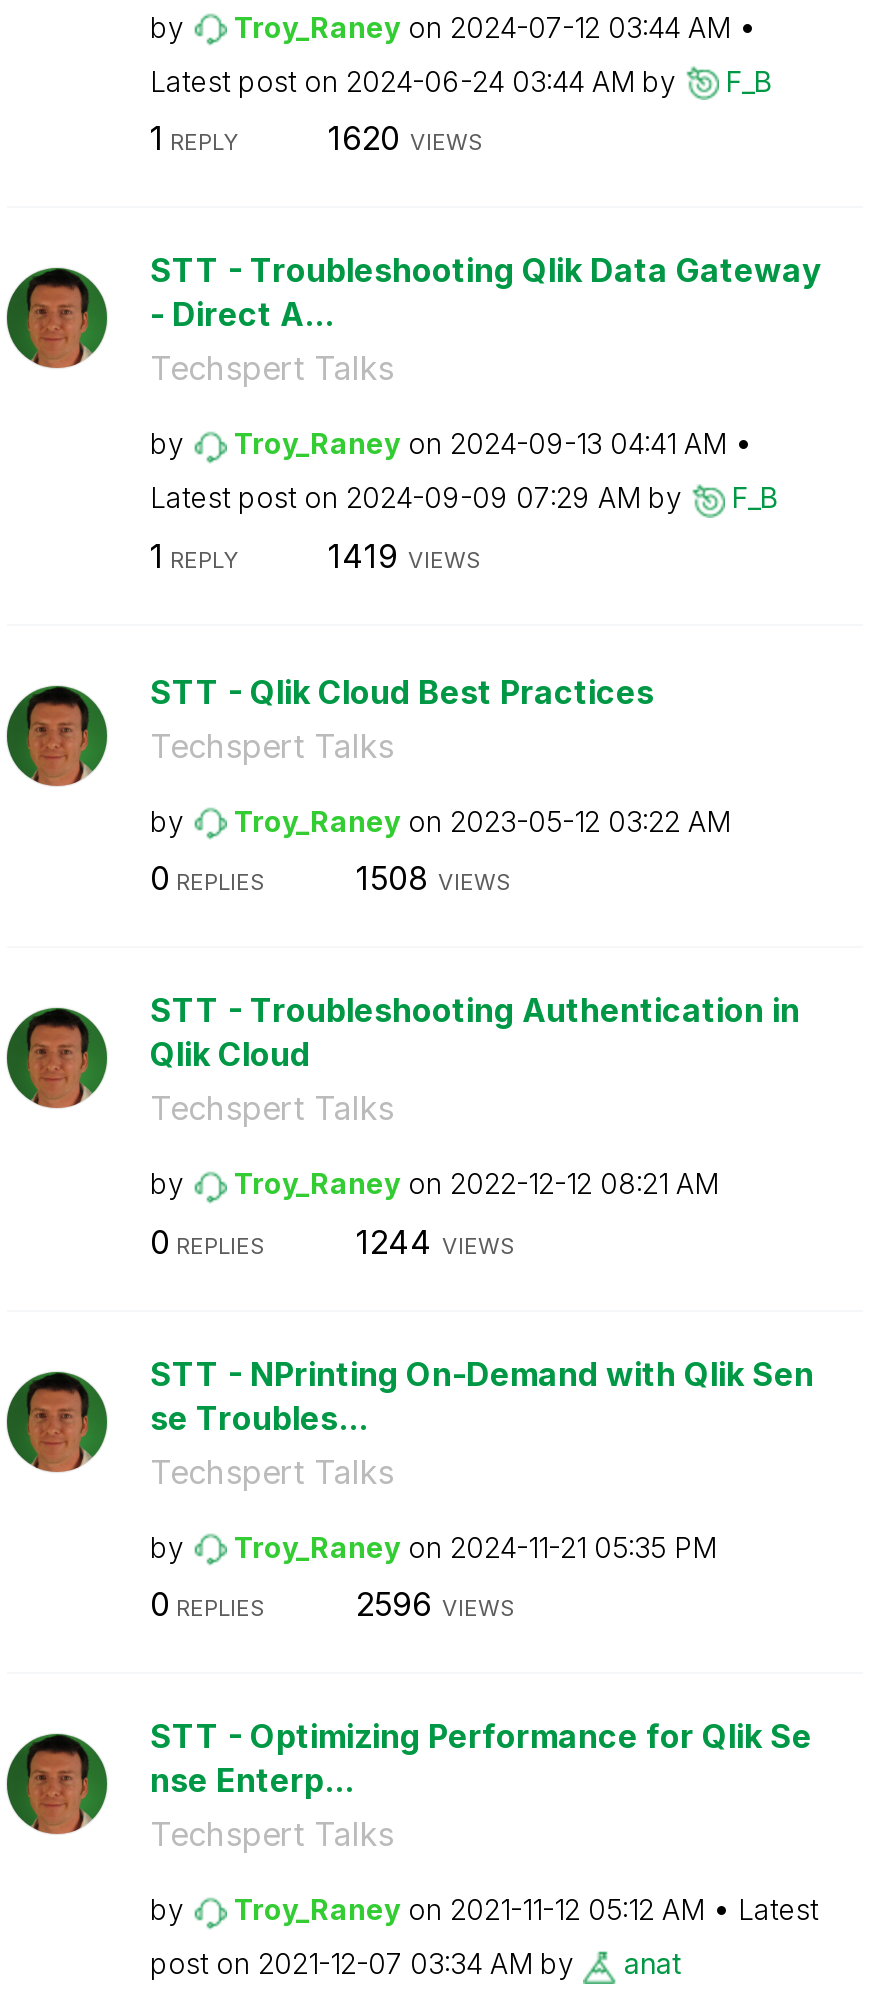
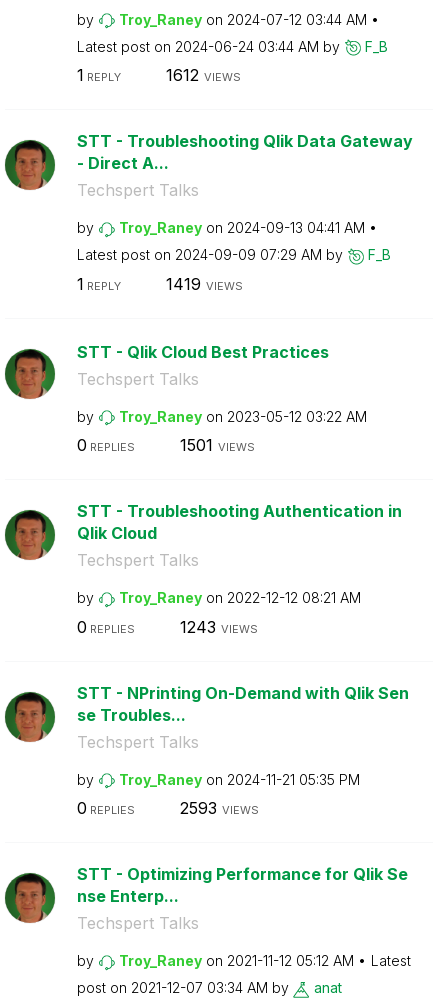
- 1620 VIEWS
+ 1612 VIEWS

- 1508 VIEWS
+ 1501 VIEWS

- 1244 VIEWS
+ 1243 VIEWS

- 2596 VIEWS
+ 2593 VIEWS
